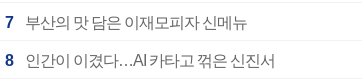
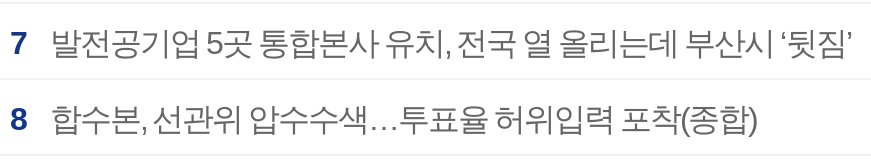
- 부산의 맛 담은 이재모피자 신메뉴
+ 발전공기업 5곳 통합본사 유치, 전국 열 올리는데 부산시 ‘뒷짐’

- 인간이 이겼다…AI 카타고 꺾은 신진서
+ 합수본, 선관위 압수수색…투표율 허위입력 포착(종합)
